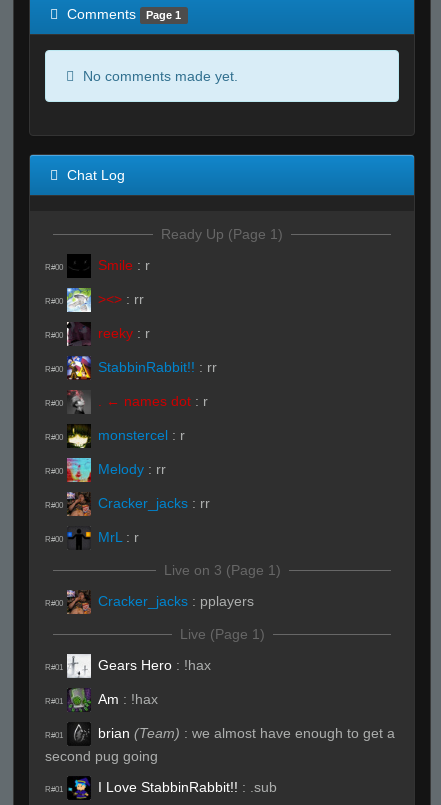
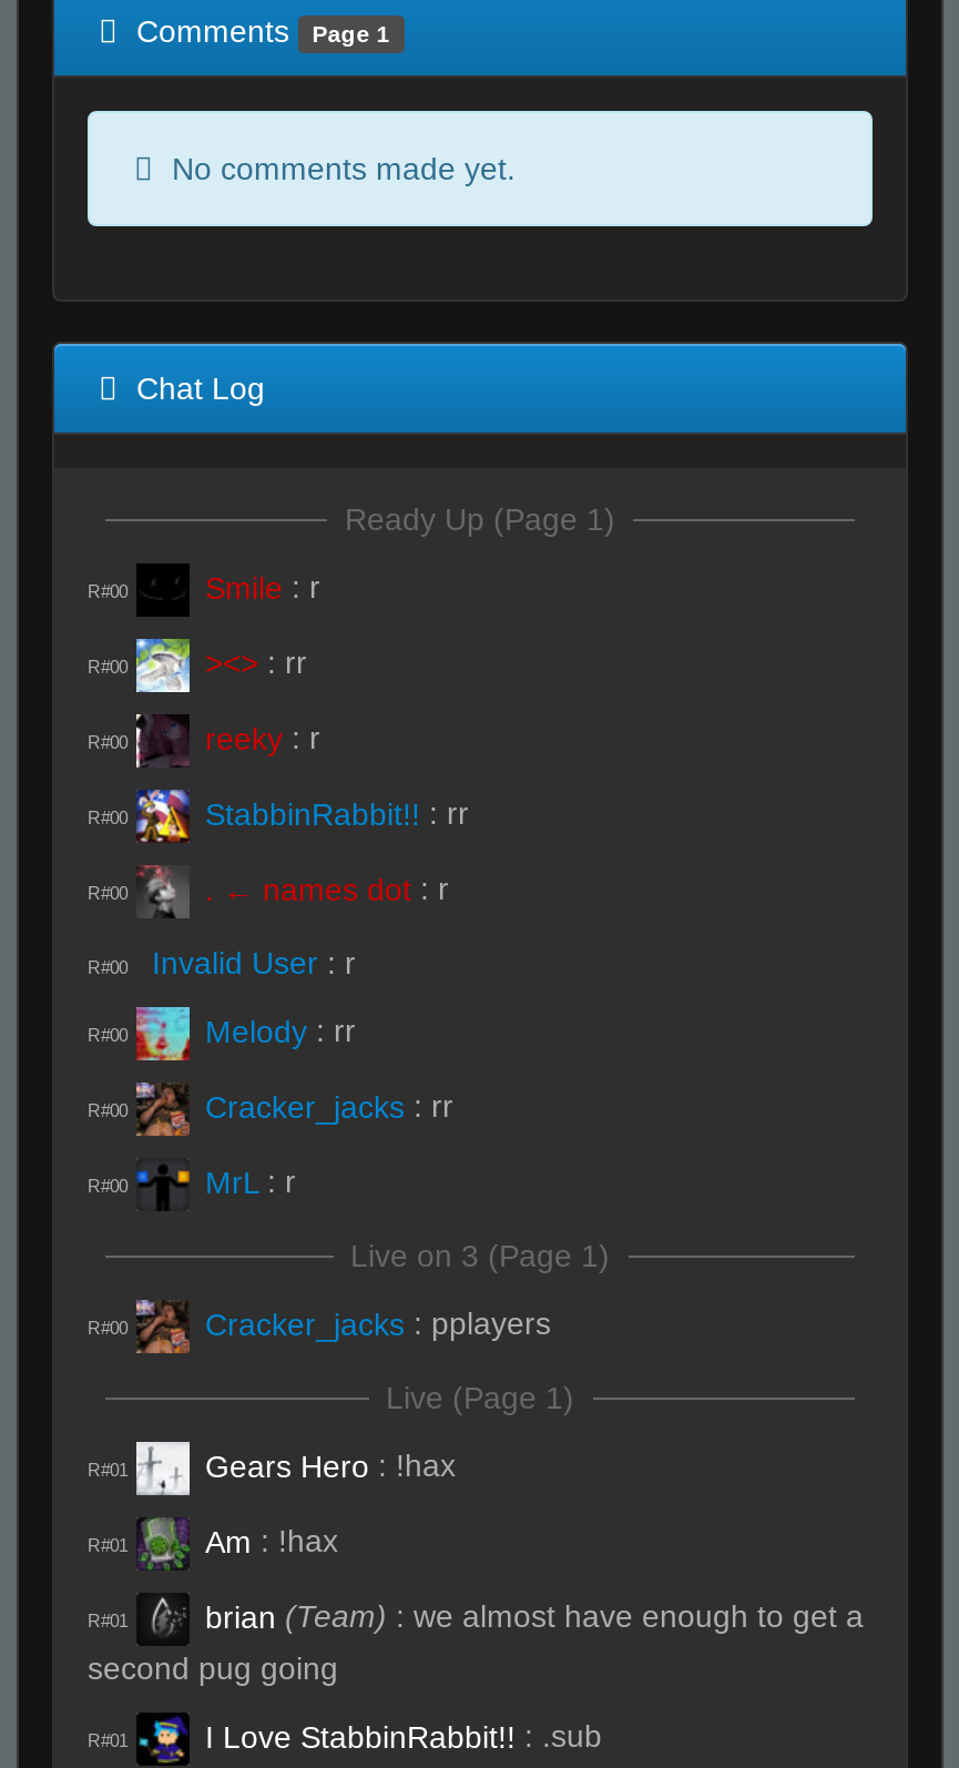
- monstercel : r
+ Invalid User : r
